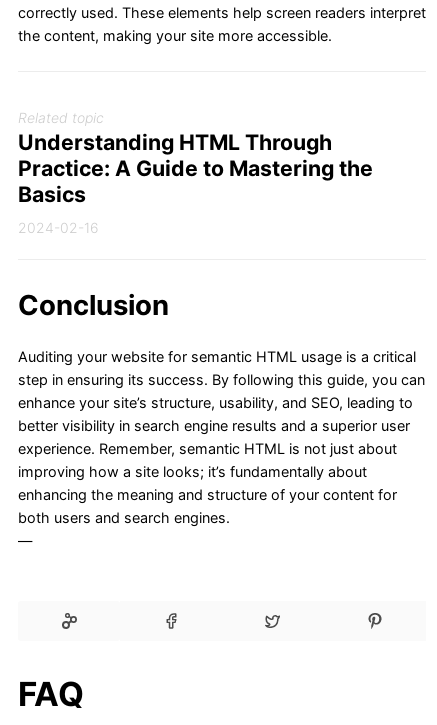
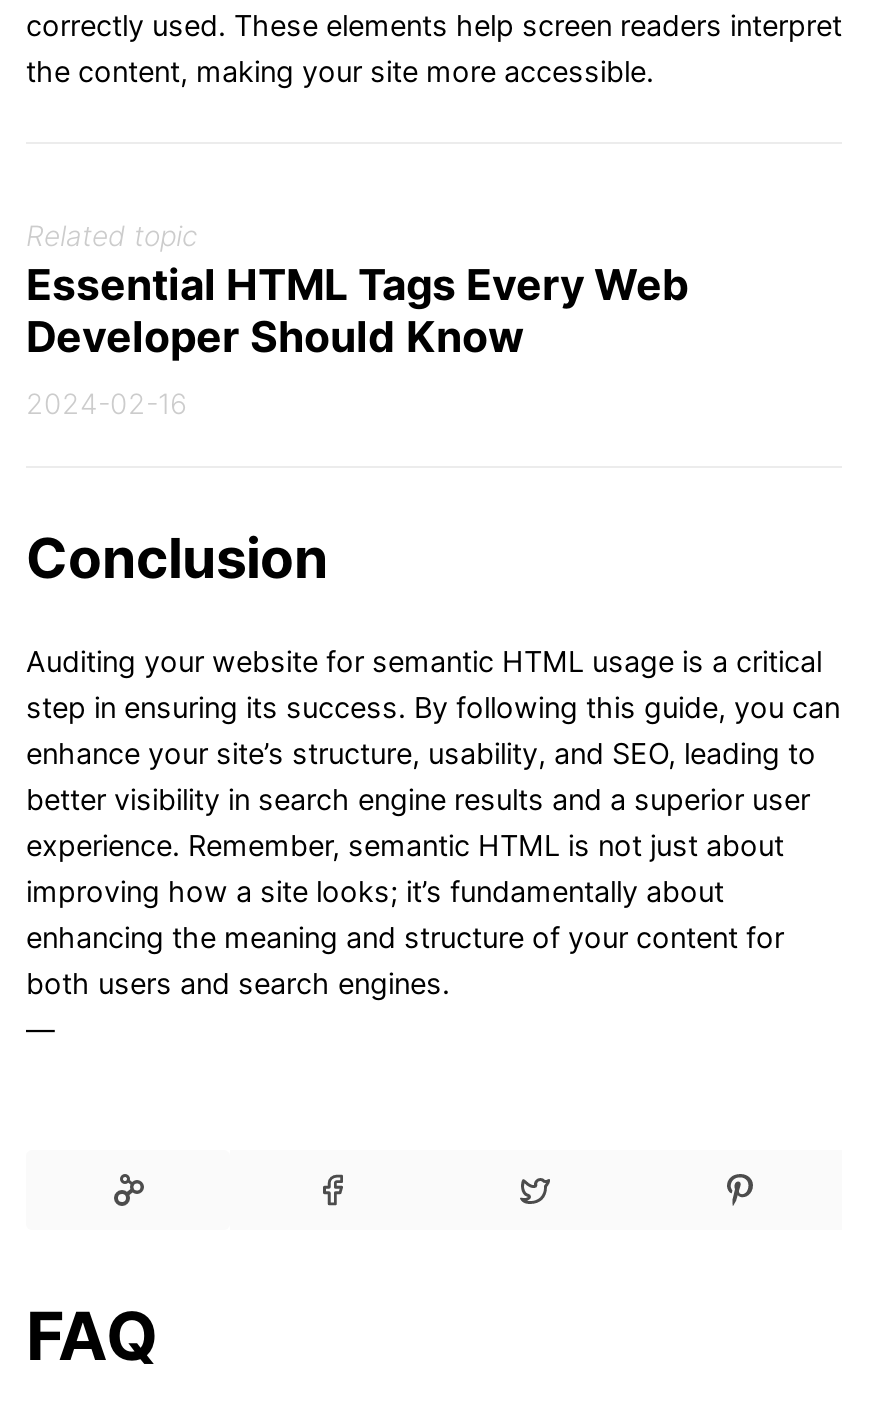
- Understanding HTML Through
- Practice: A Guide to Mastering the
- Basics
+ Essential HTML Tags Every Web
+ Developer Should Know
